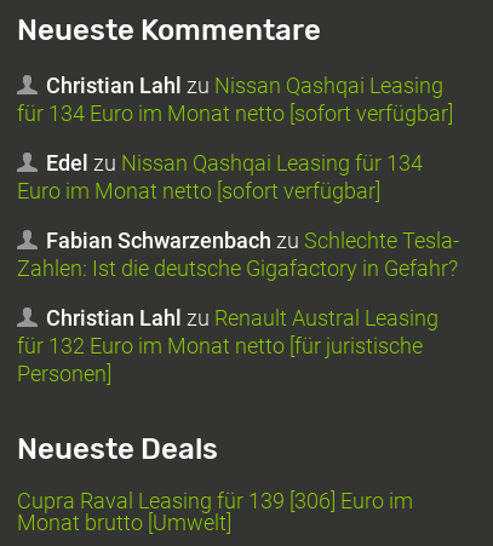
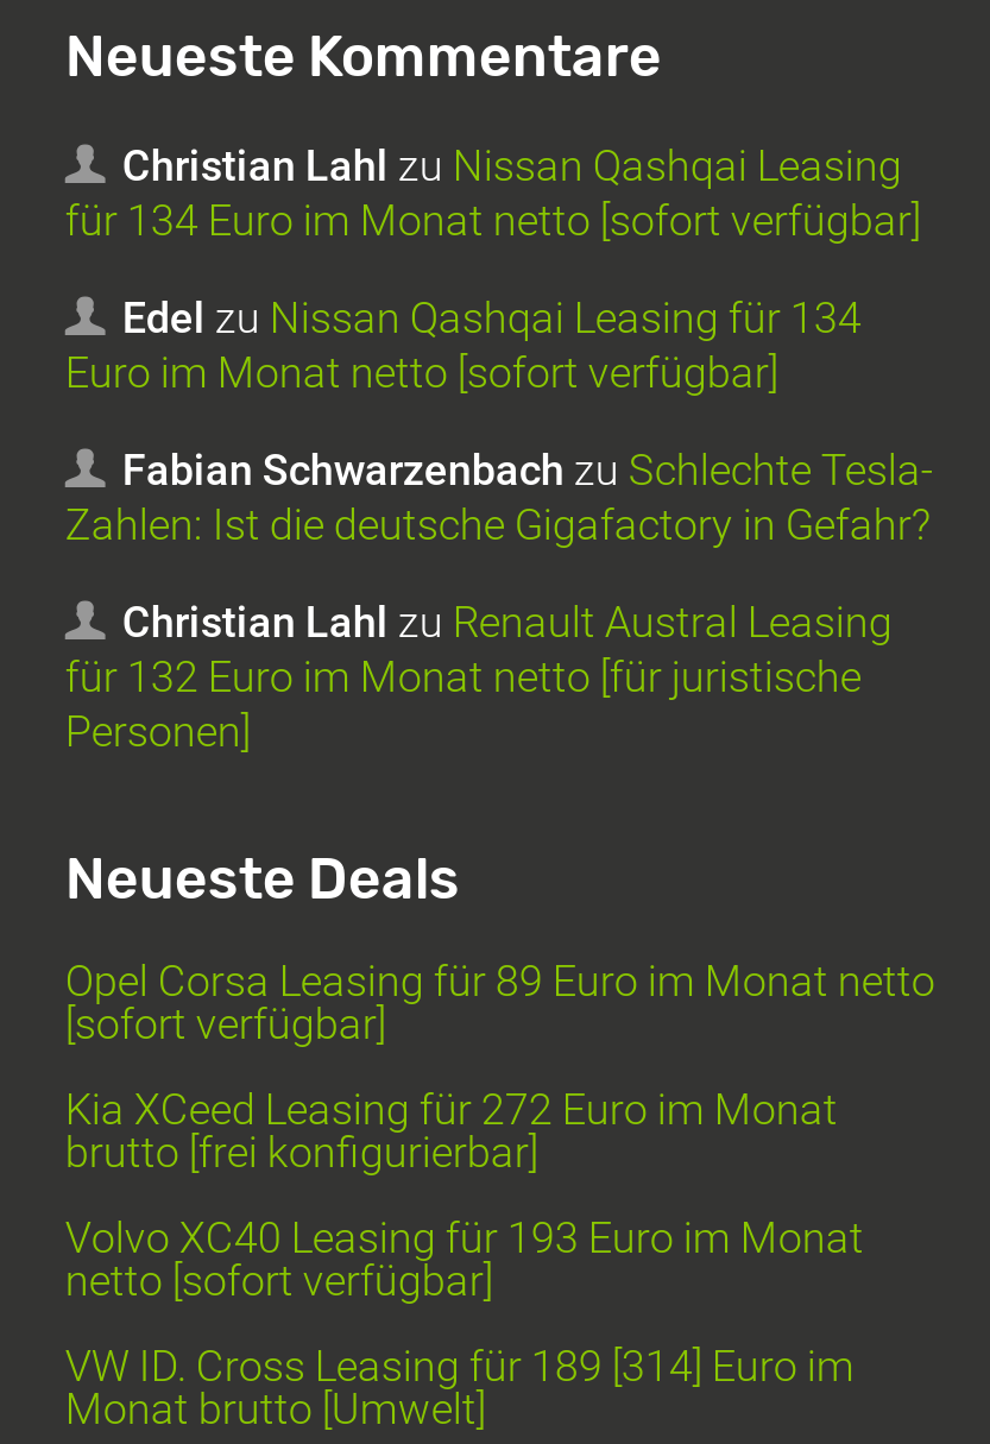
- Cupra Raval Leasing für 139 [306] Euro im
+ Opel Corsa Leasing für 89 Euro im Monat netto
+ [sofort verfügbar]
+ Kia XCeed Leasing für 272 Euro im Monat
+ brutto [frei konfigurierbar]
+ Volvo XC40 Leasing für 193 Euro im Monat
+ netto [sofort verfügbar]
+ VW ID. Cross Leasing für 189 [314] Euro im
